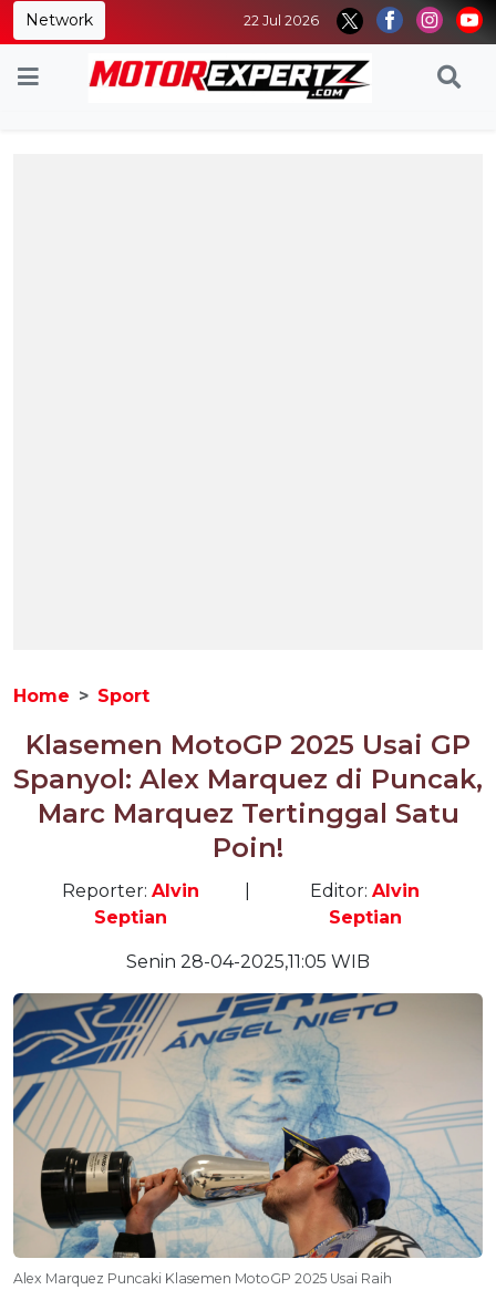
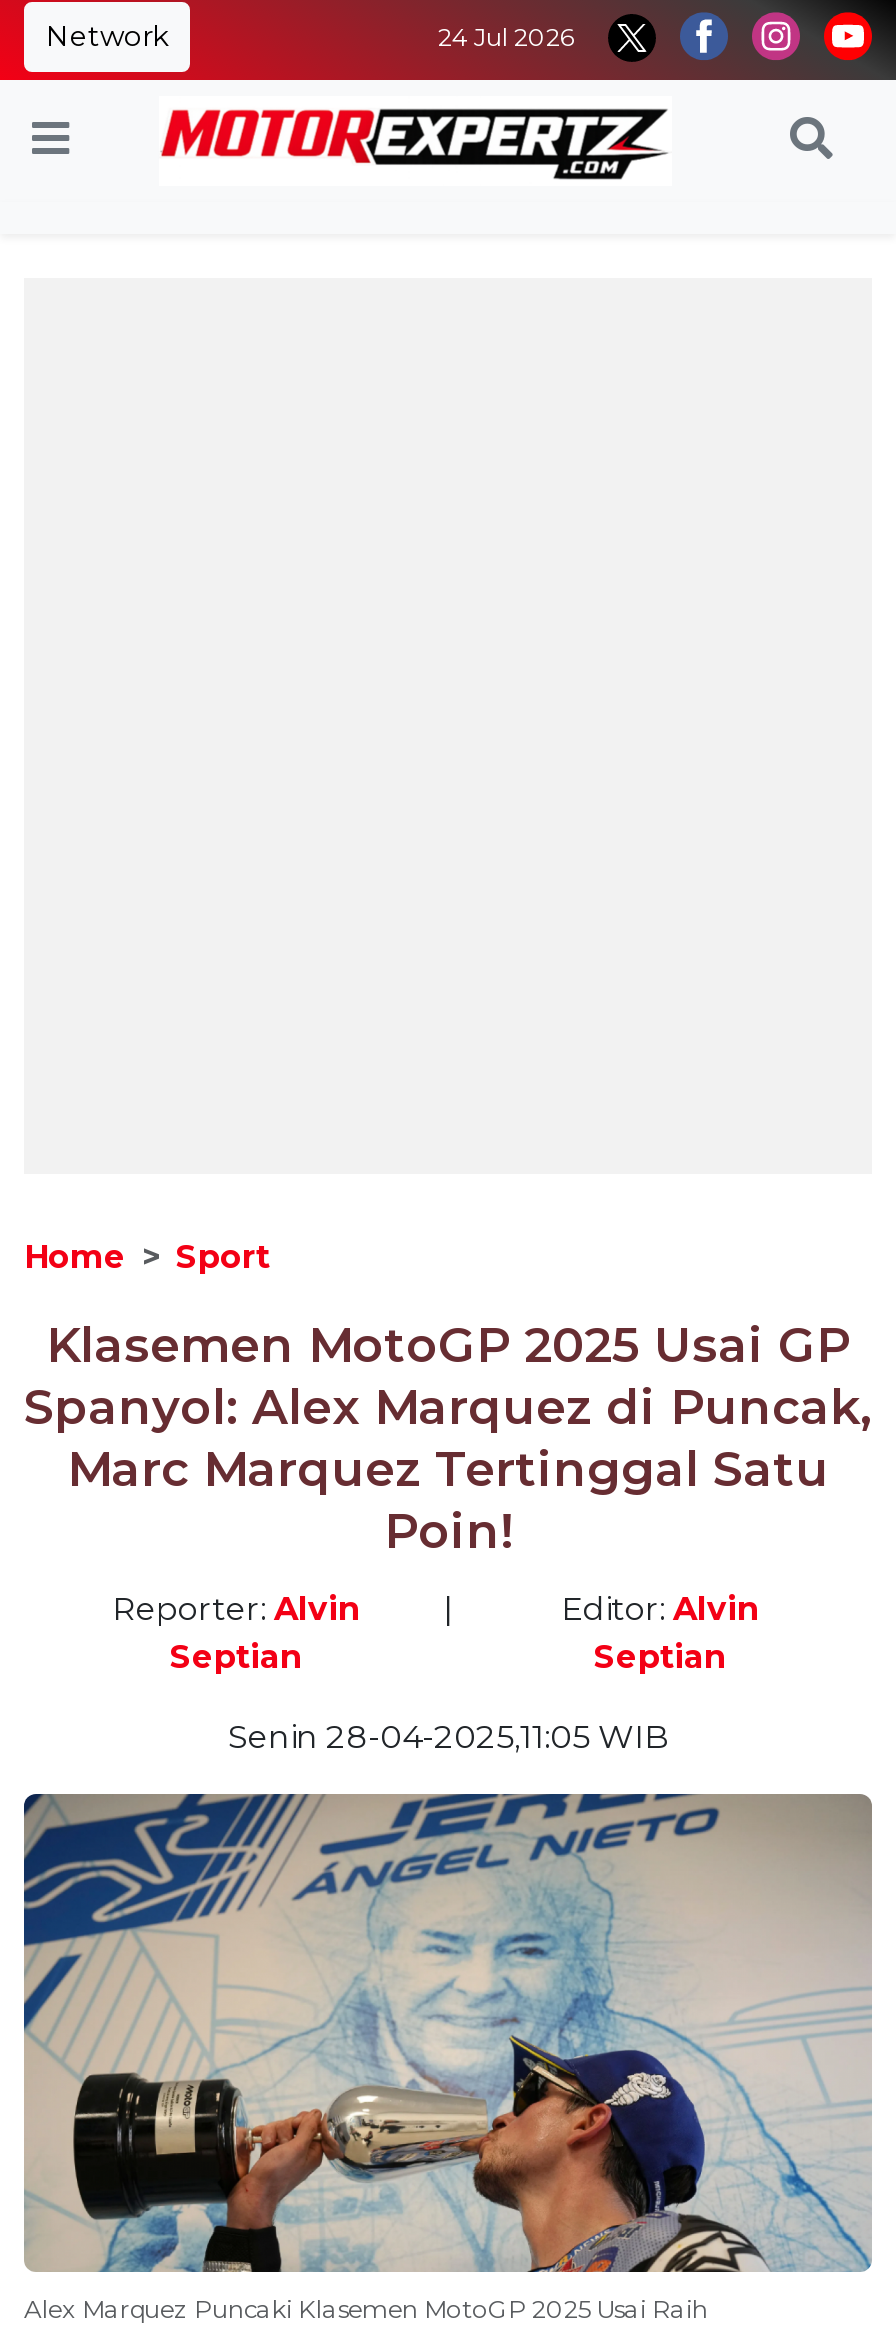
- 22 Jul 2026
+ 24 Jul 2026
